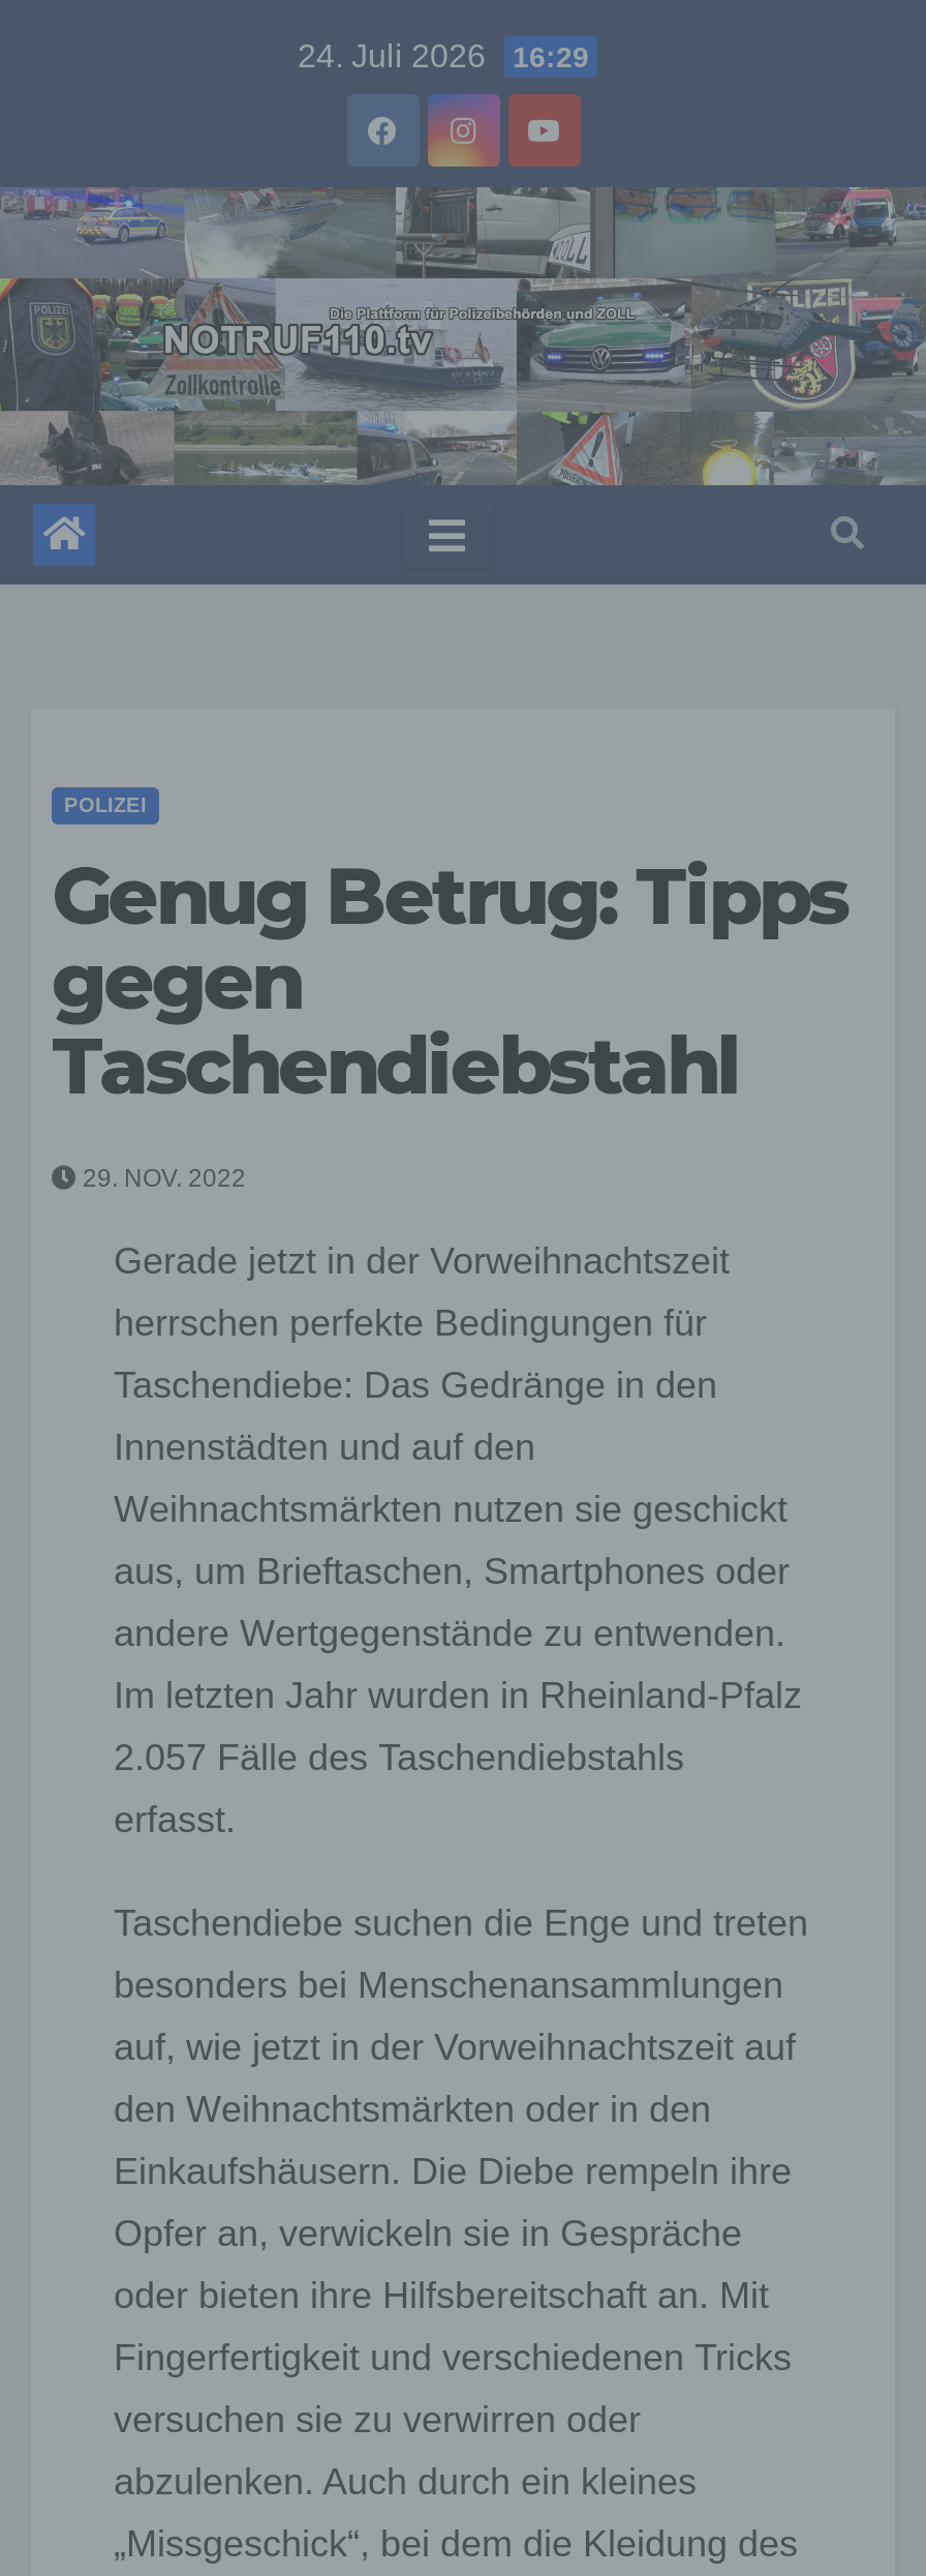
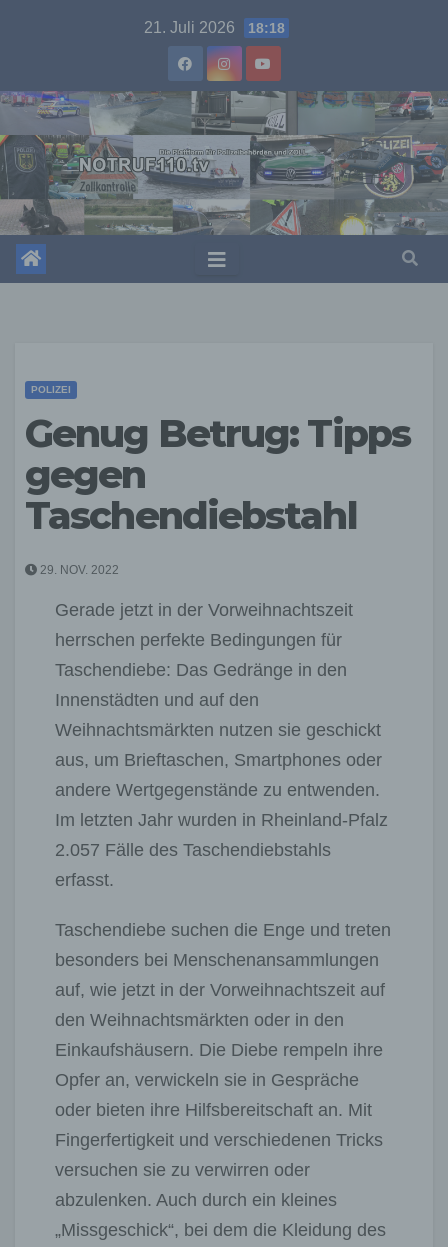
- 24. Juli 2026 16:29
+ 21. Juli 2026 18:18
